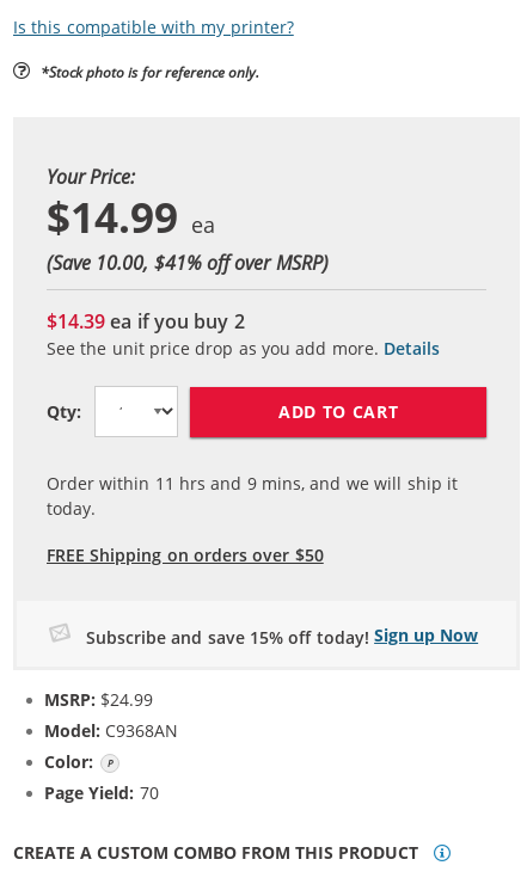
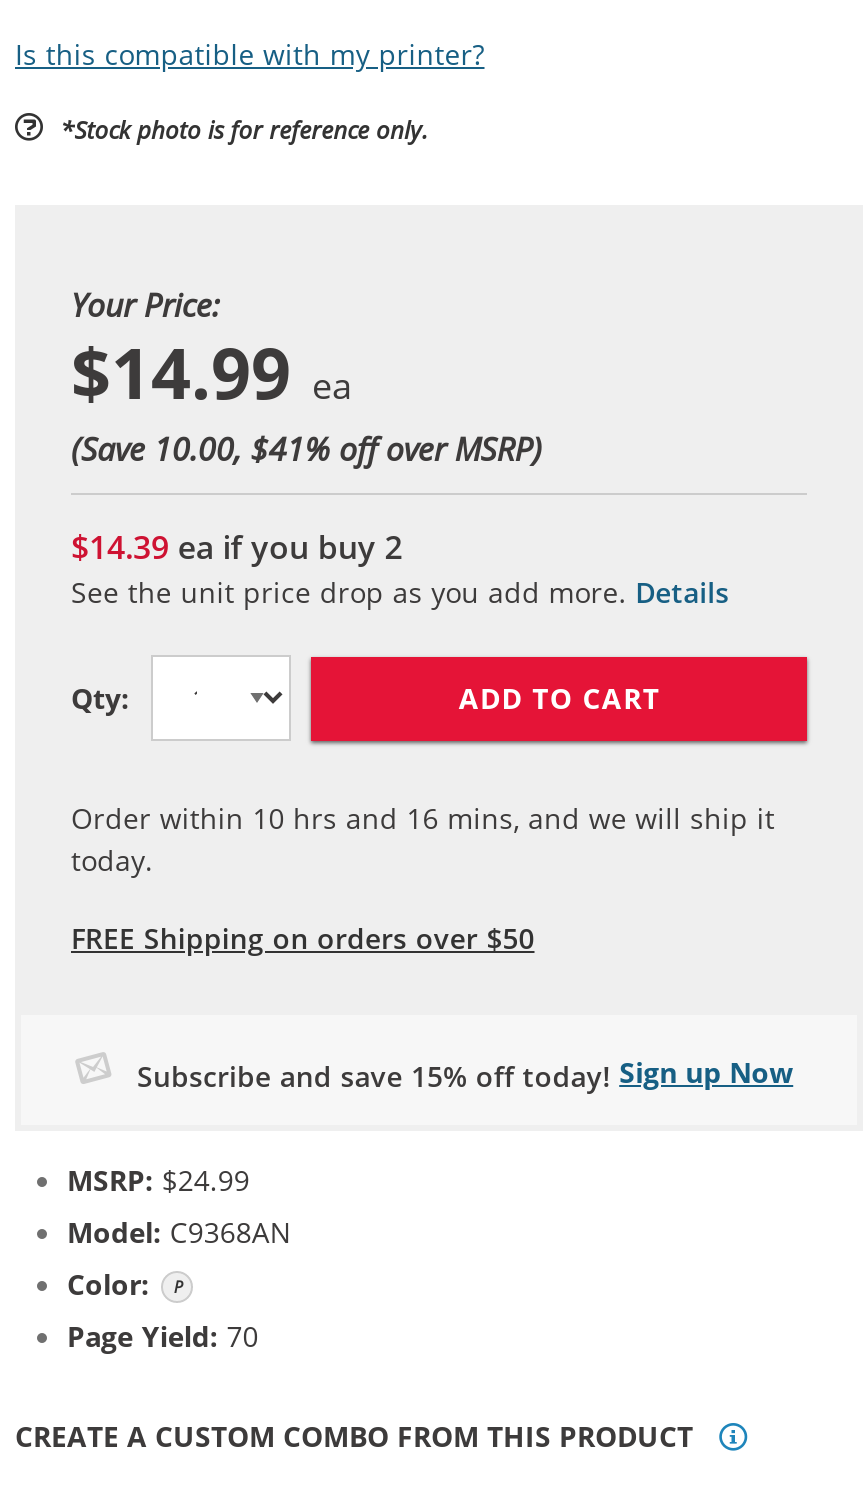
- Order within 11 hrs and 9 mins, and we will ship it
+ Order within 10 hrs and 16 mins, and we will ship it
